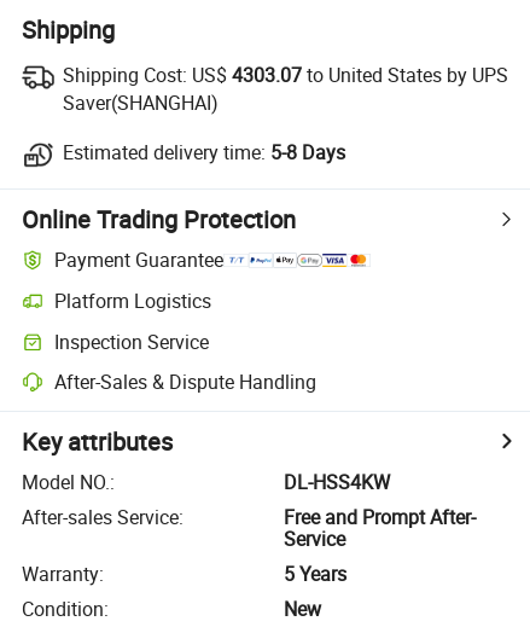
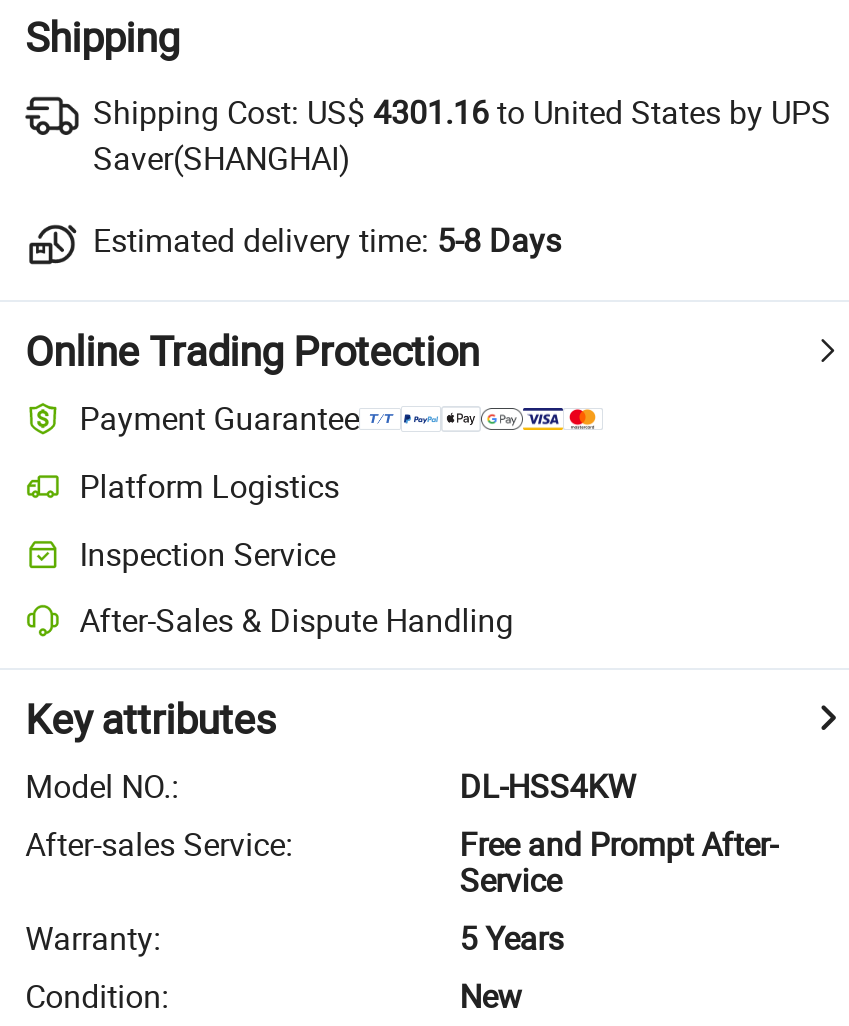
- Shipping Cost: US$4303.07 to United States by UPS
+ Shipping Cost: US$4301.16 to United States by UPS
